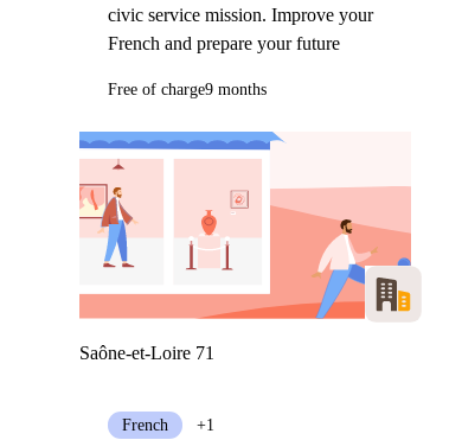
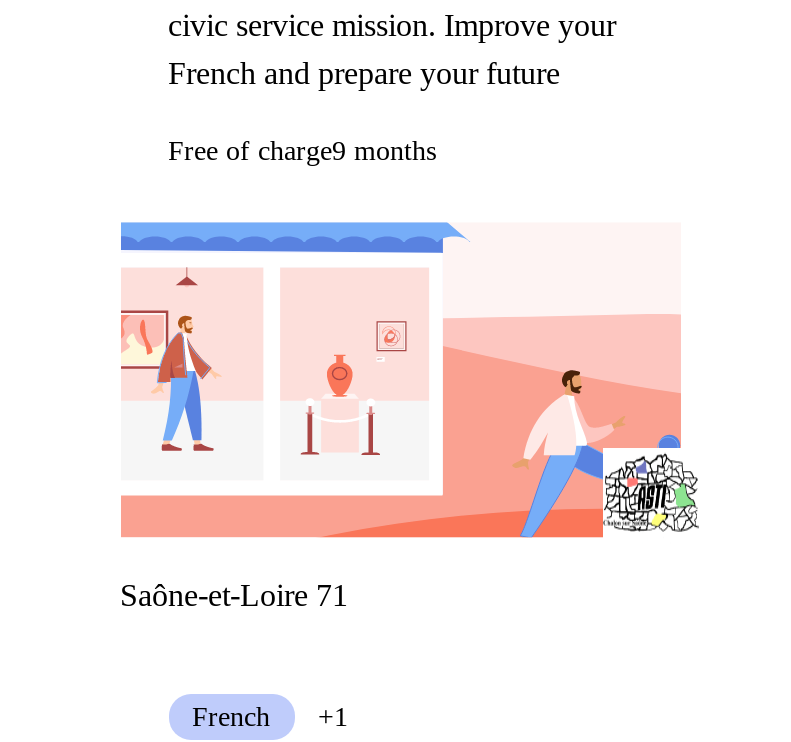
- [image]
+ [image]
